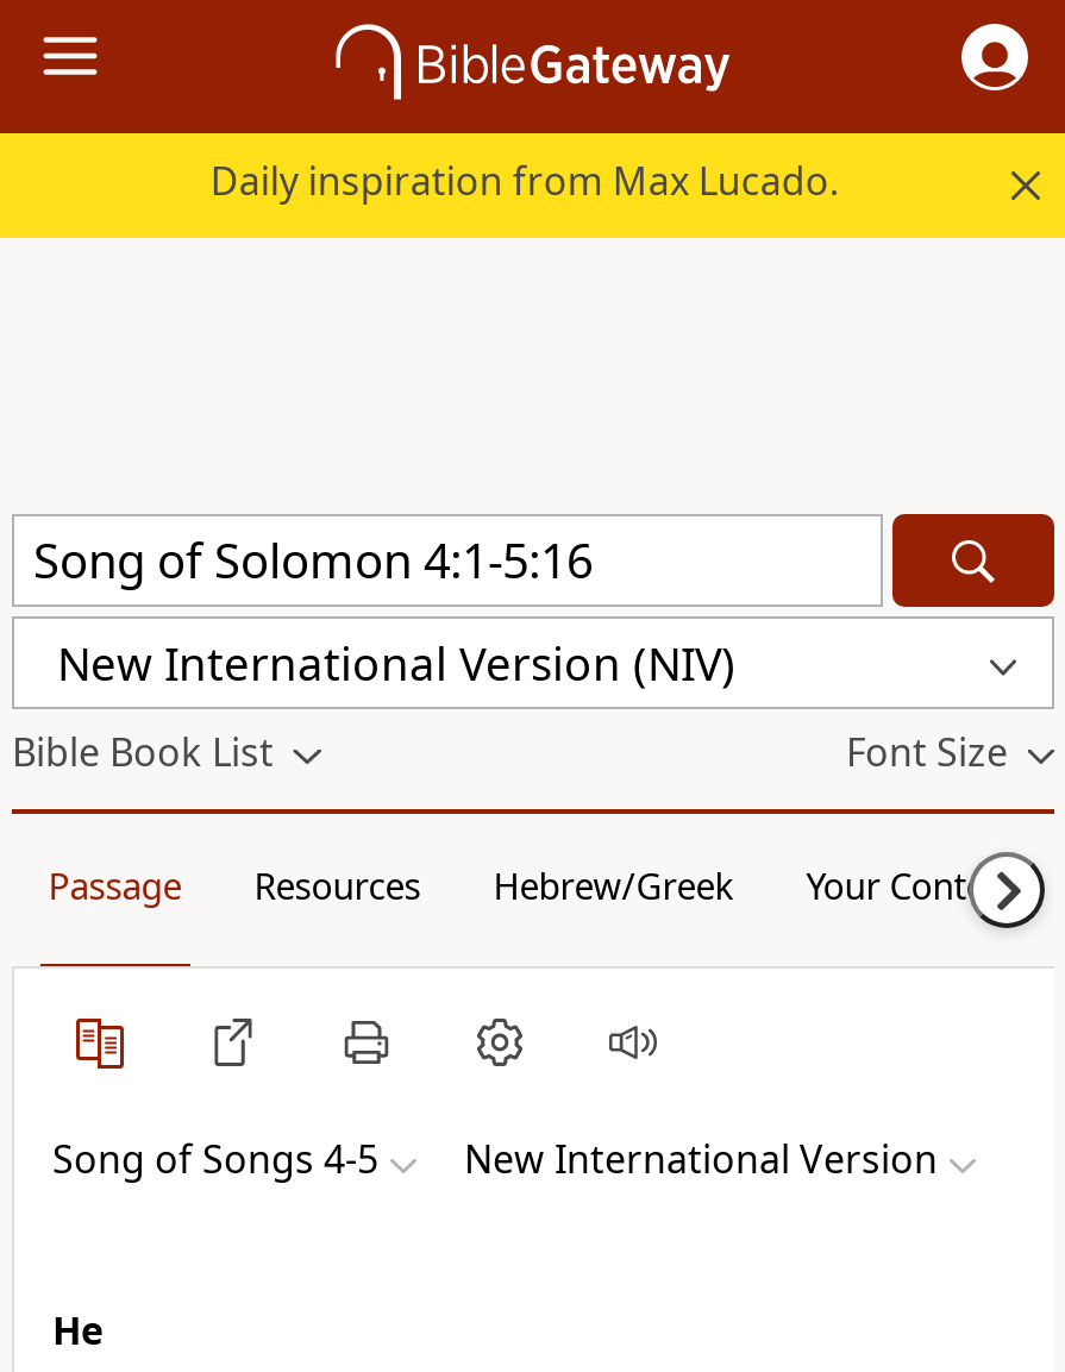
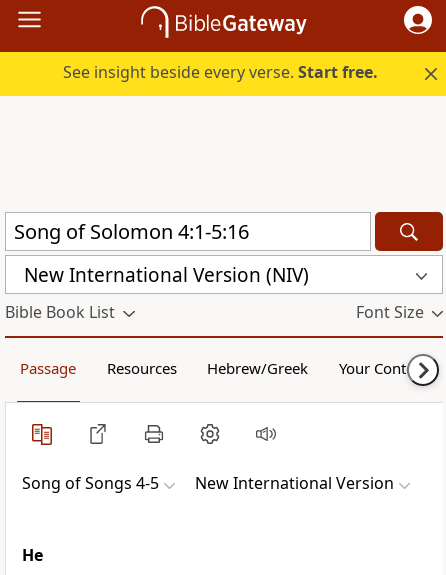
- Daily inspiration from Max Lucado.
+ See insight beside every verse. Start free.
